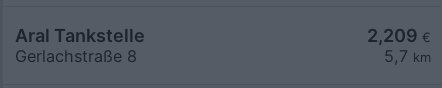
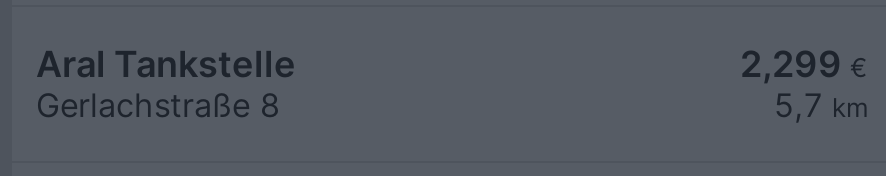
- 2,209 €
+ 2,299 €
